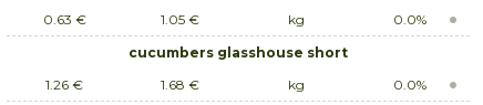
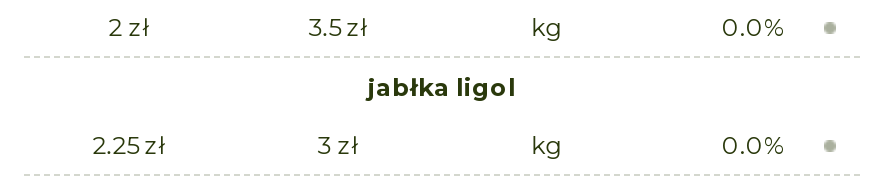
- 0.63 €
- 1.05 €
+ 2 zł
+ 3.5 zł

- cucumbers glasshouse short
+ jabłka ligol

- 1.26 €
- 1.68 €
+ 2.25 zł
+ 3 zł
